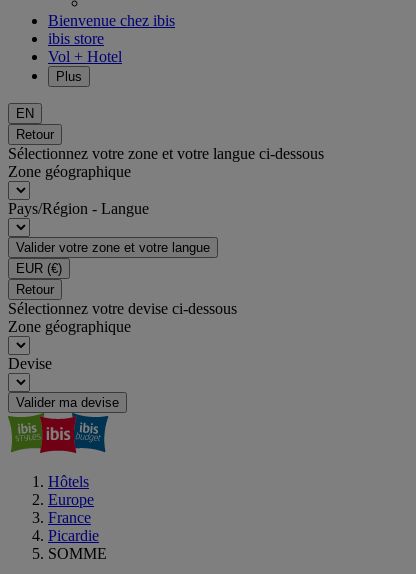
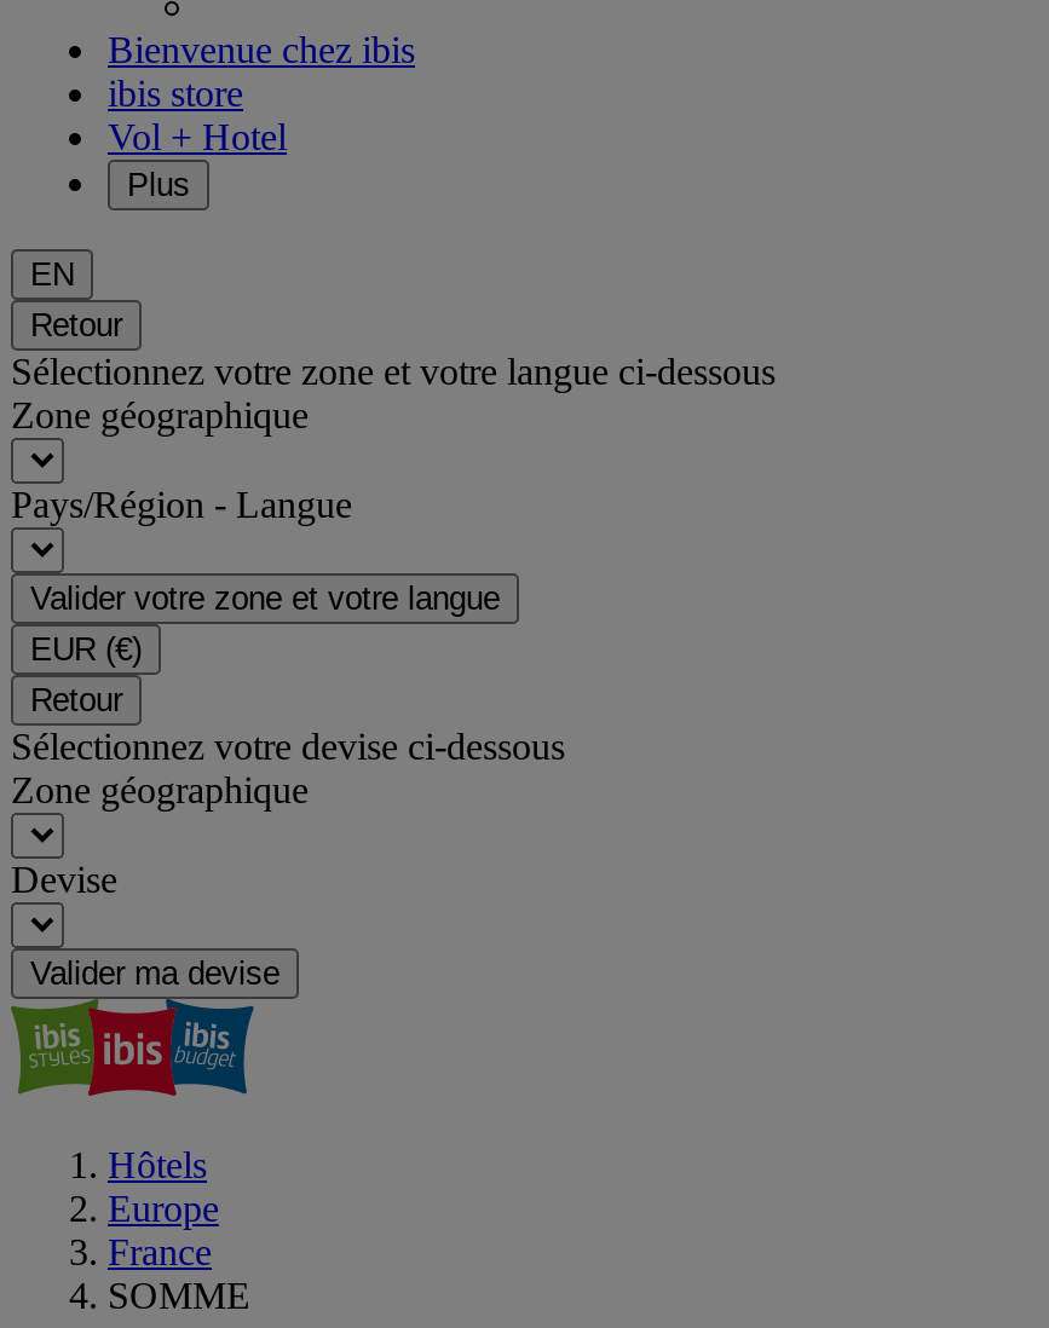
- Picardie
